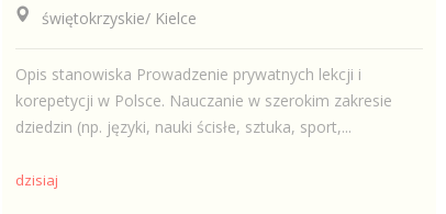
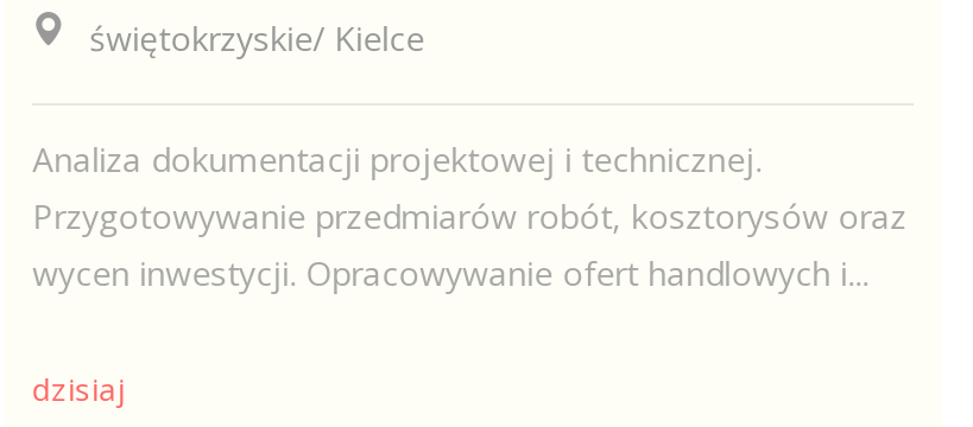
- Opis stanowiska Prowadzenie prywatnych lekcji i
- korepetycji w Polsce. Nauczanie w szerokim zakresie
- dziedzin (np. języki, nauki ścisłe, sztuka, sport,...
+ Analiza dokumentacji projektowej i technicznej.
+ Przygotowywanie przedmiarów robót, kosztorysów oraz
+ wycen inwestycji. Opracowywanie ofert handlowych i...
